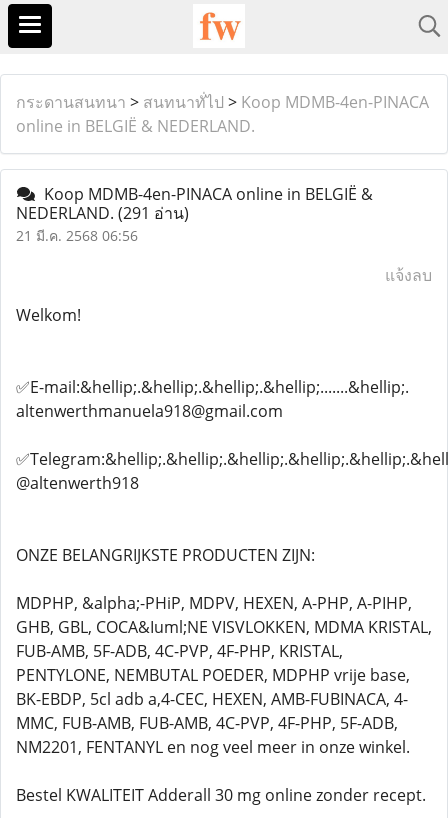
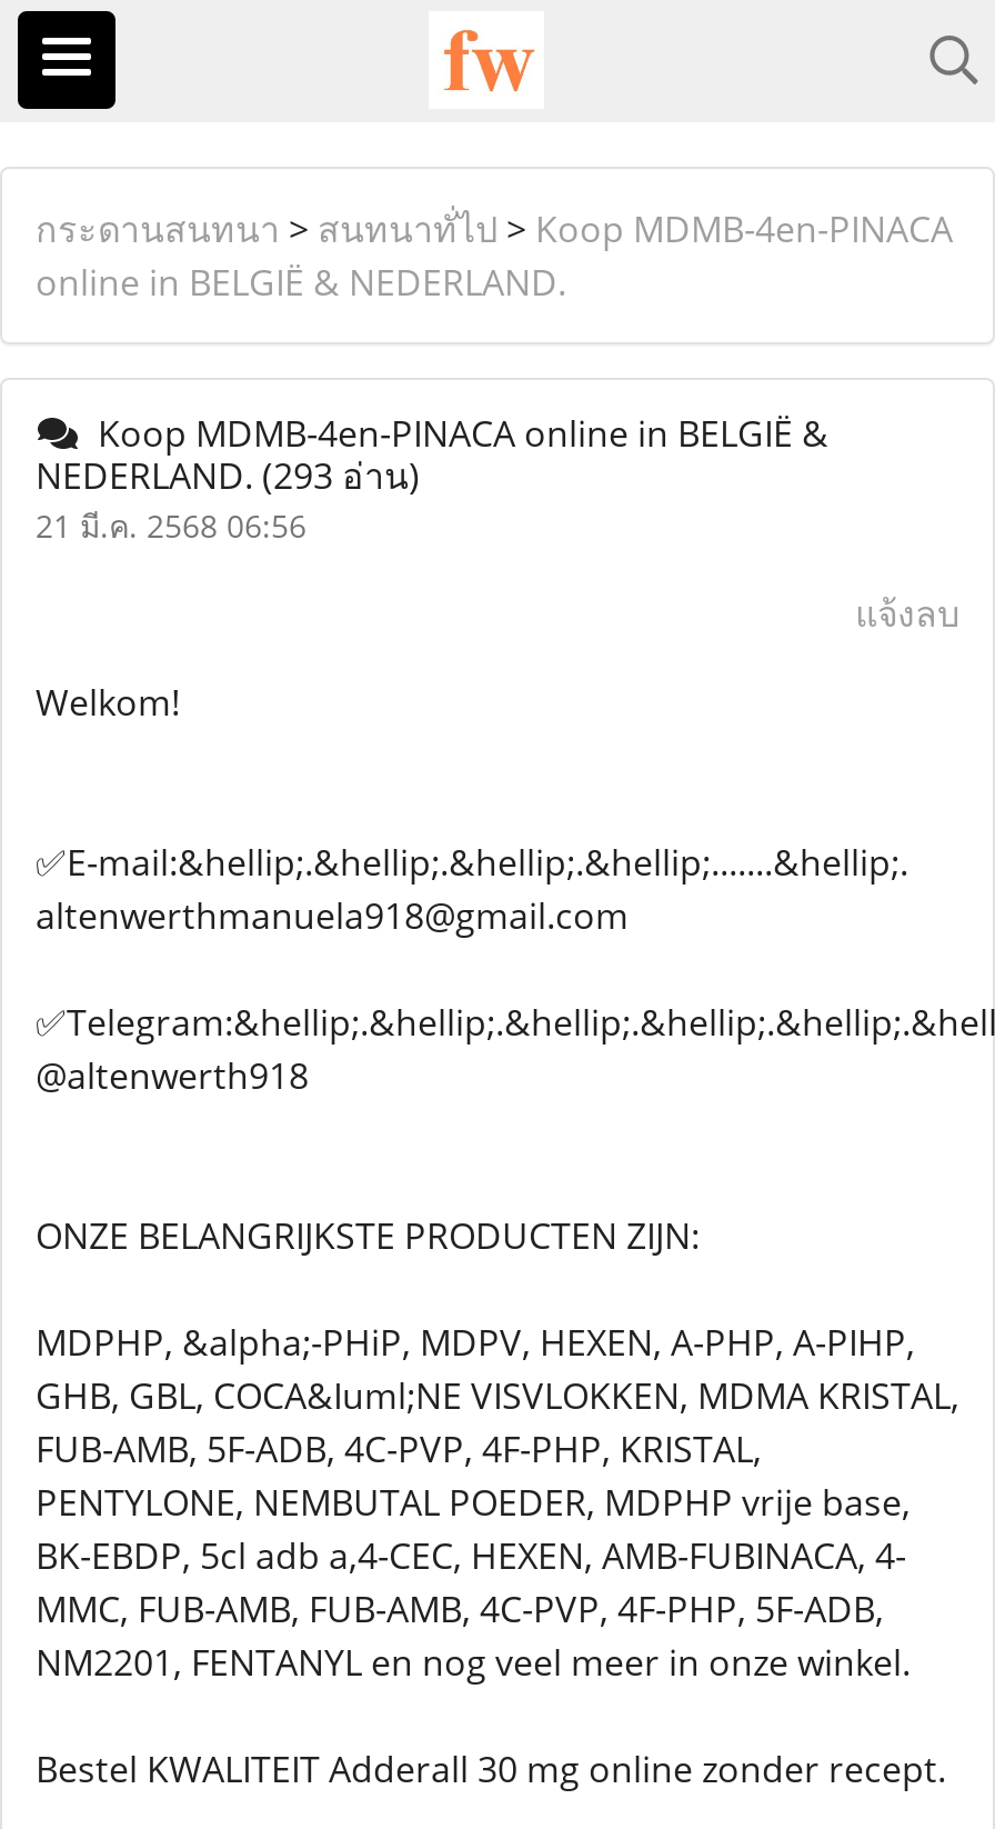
- NEDERLAND. (291 อ่าน)
+ NEDERLAND. (293 อ่าน)
